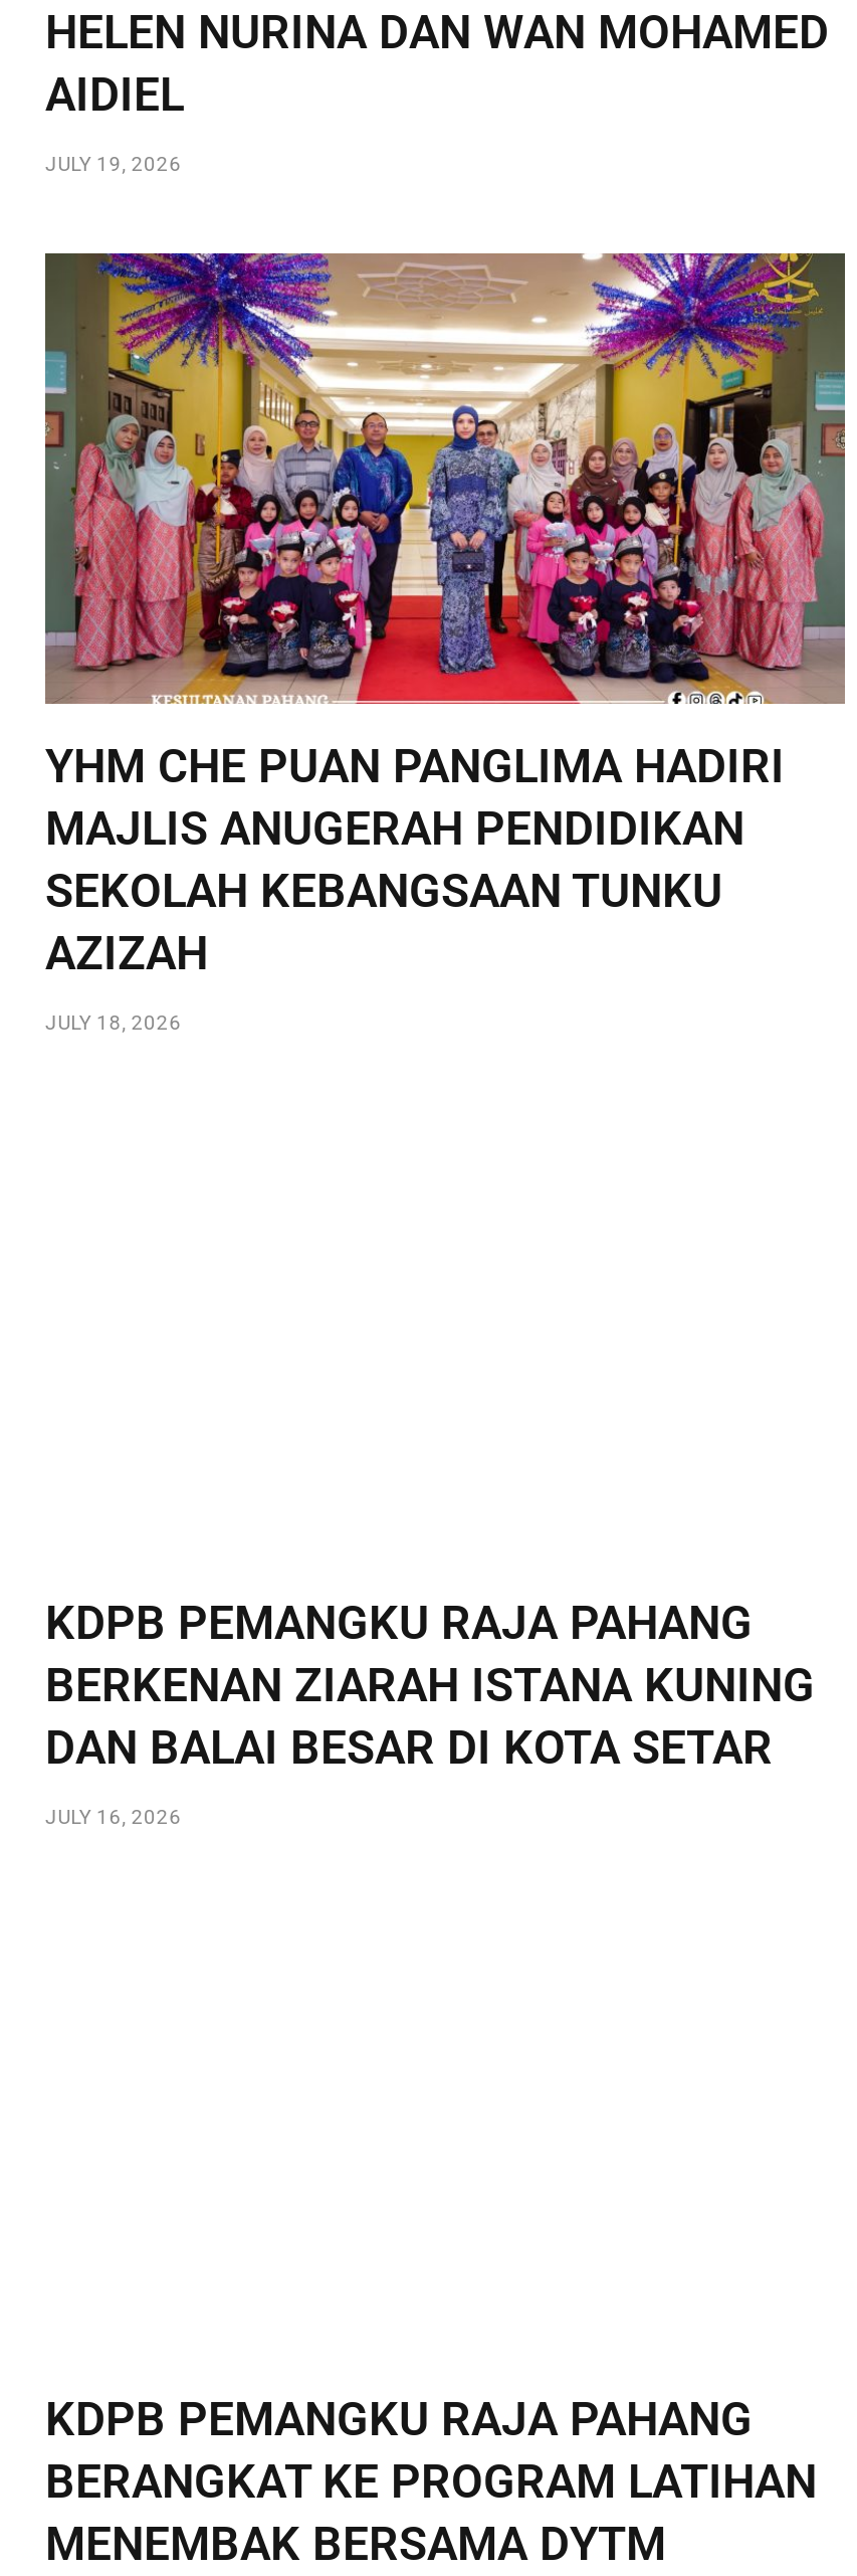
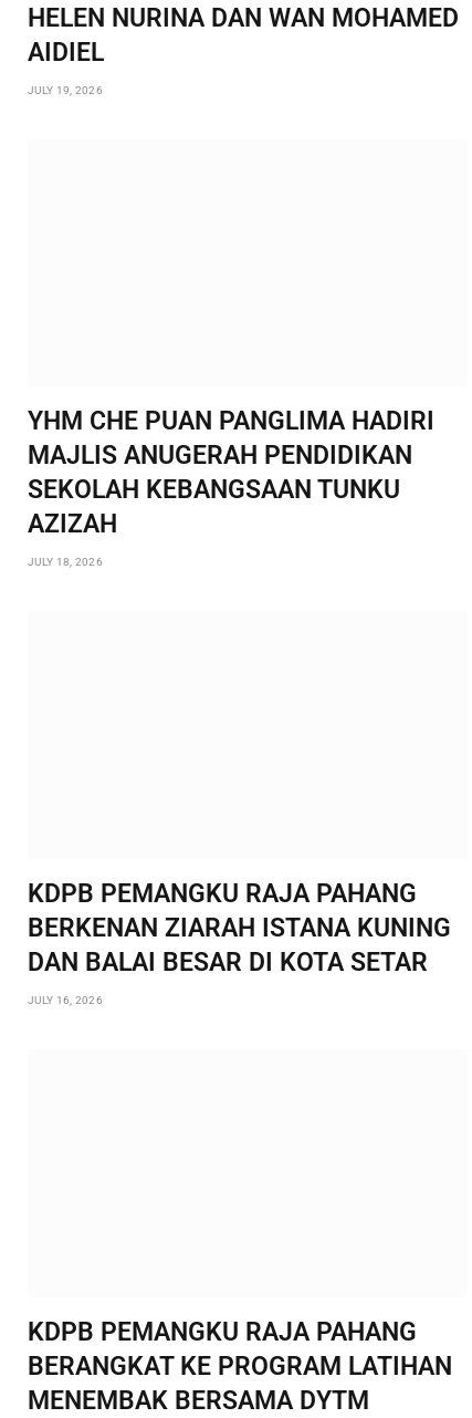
- [image]
